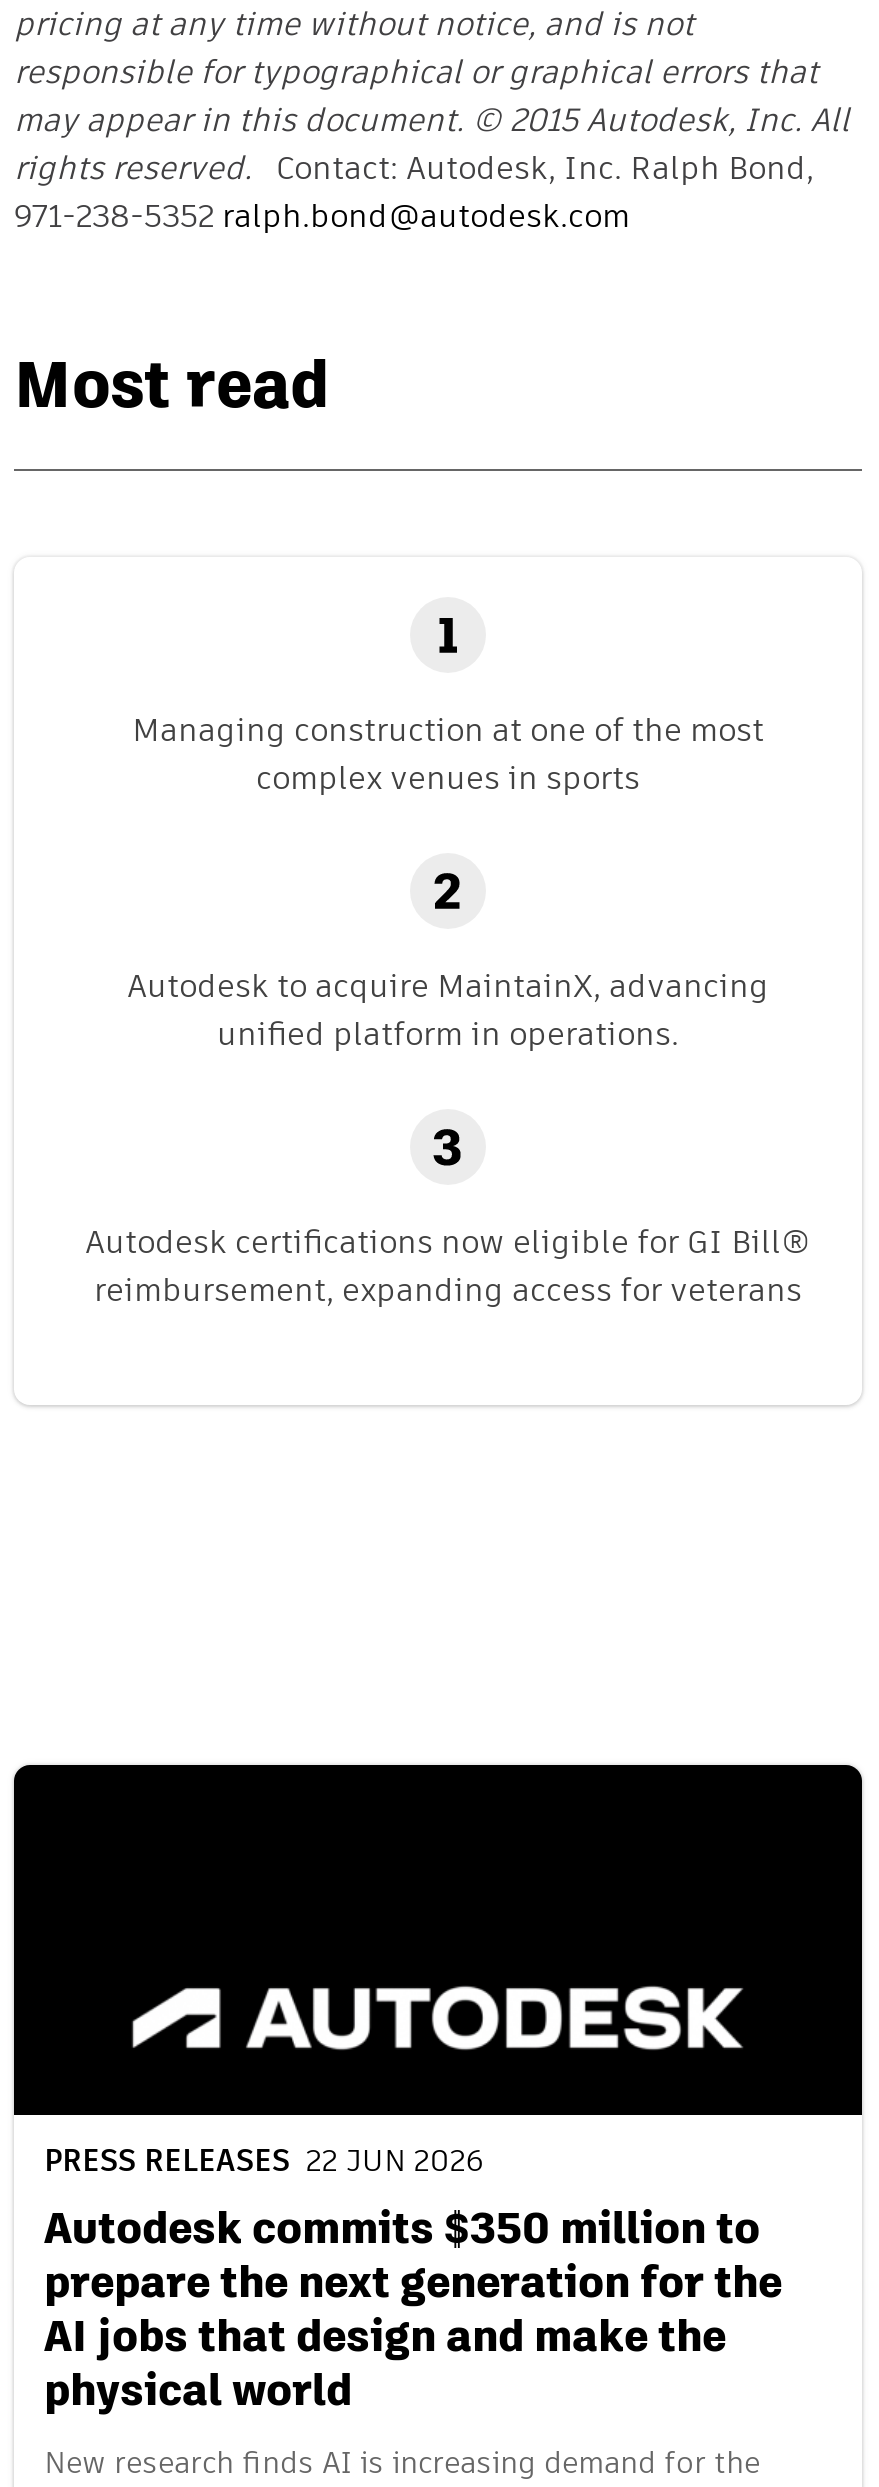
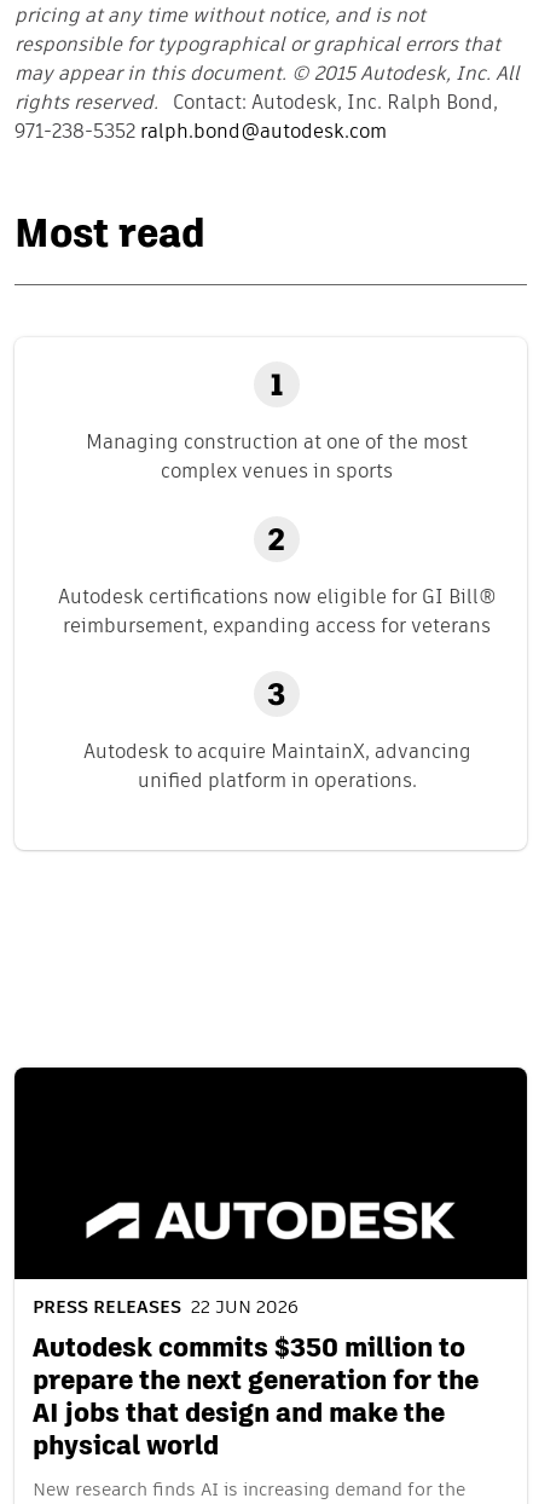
moved down: Autodesk to acquire MaintainX, advancing | unified platform in operations.

moved up: Autodesk certifications now eligible for GI Bill® | reimbursement, expanding access for veterans
